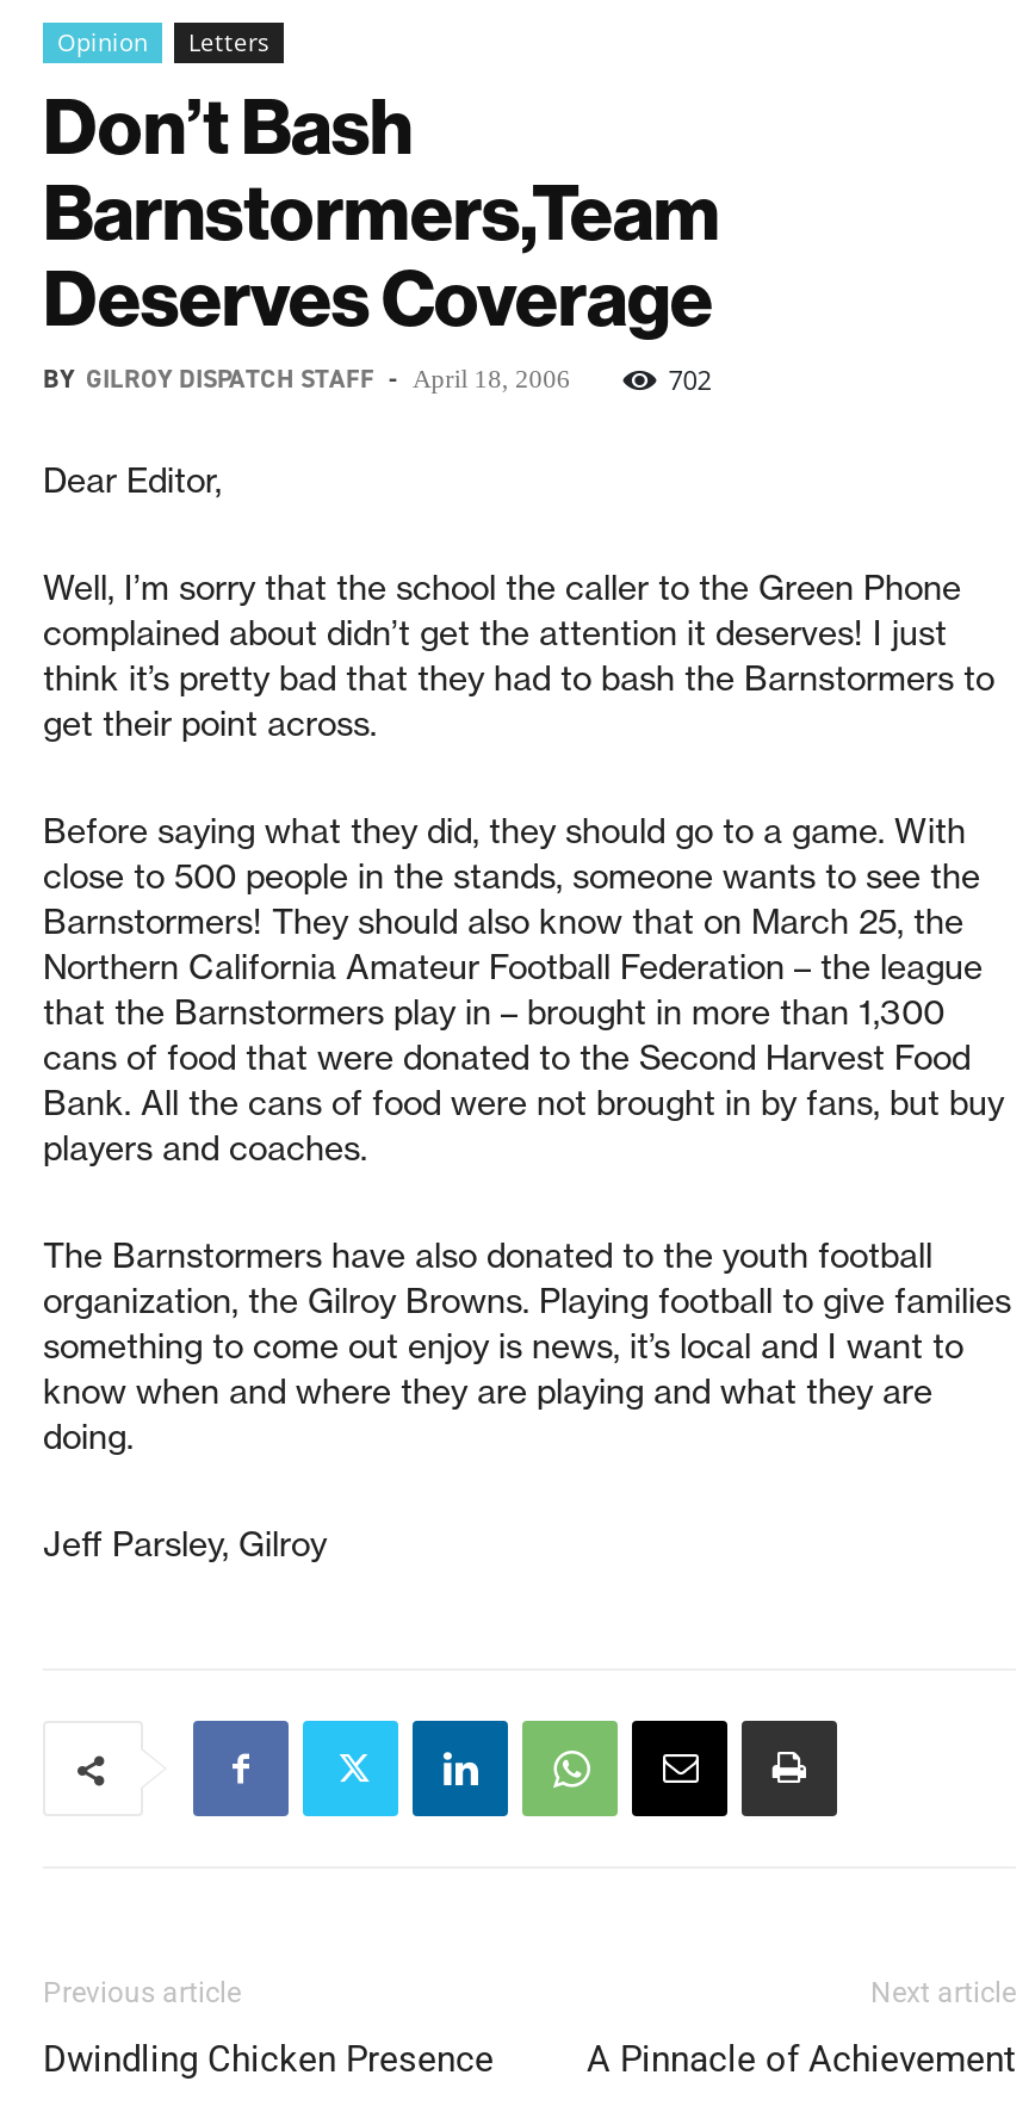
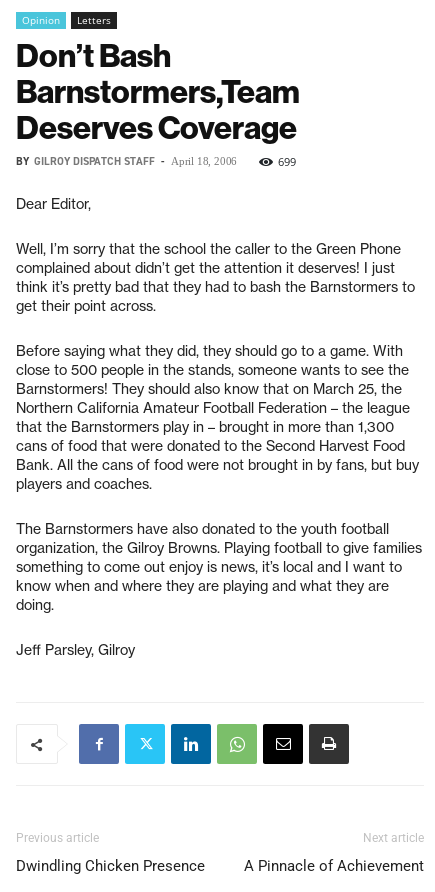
- 702
+ 699
